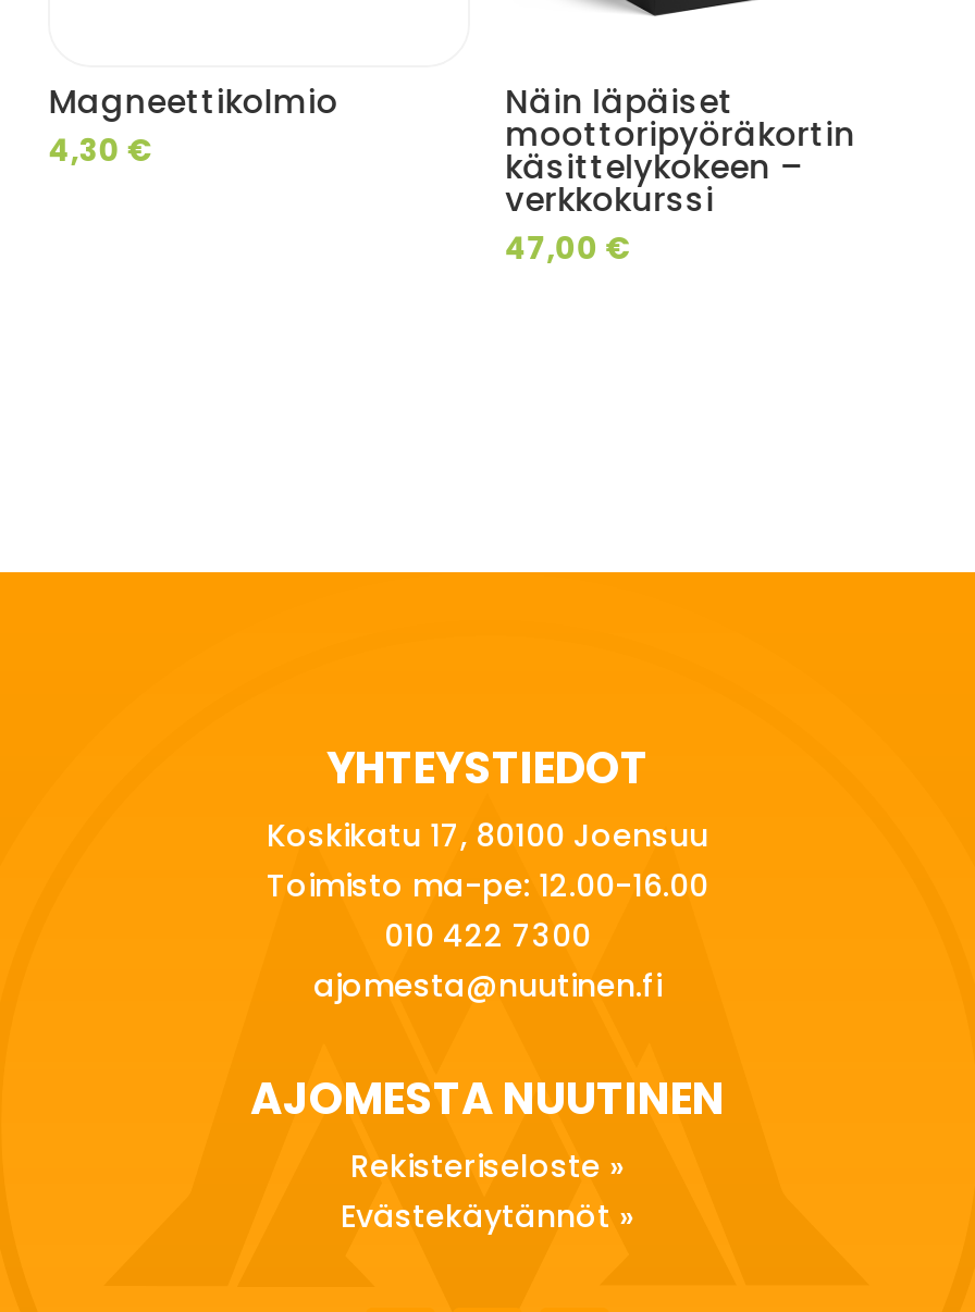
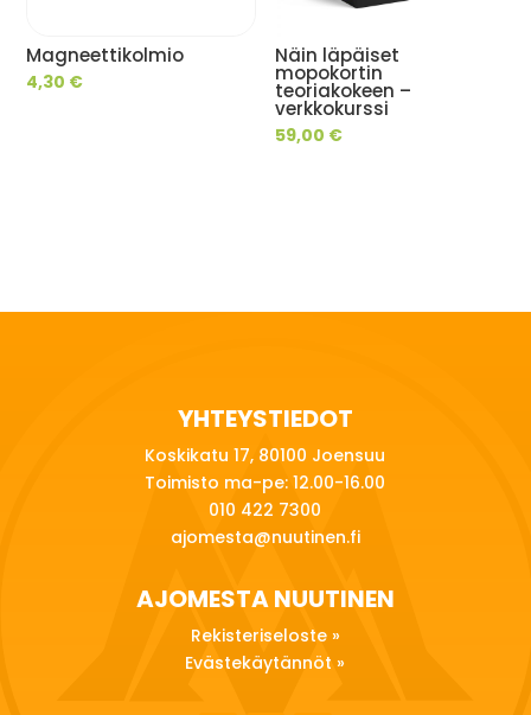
- moottoripyöräkortin
- käsittelykokeen –
+ mopokortin
+ teoriakokeen –

- 47,00 €
+ 59,00 €
